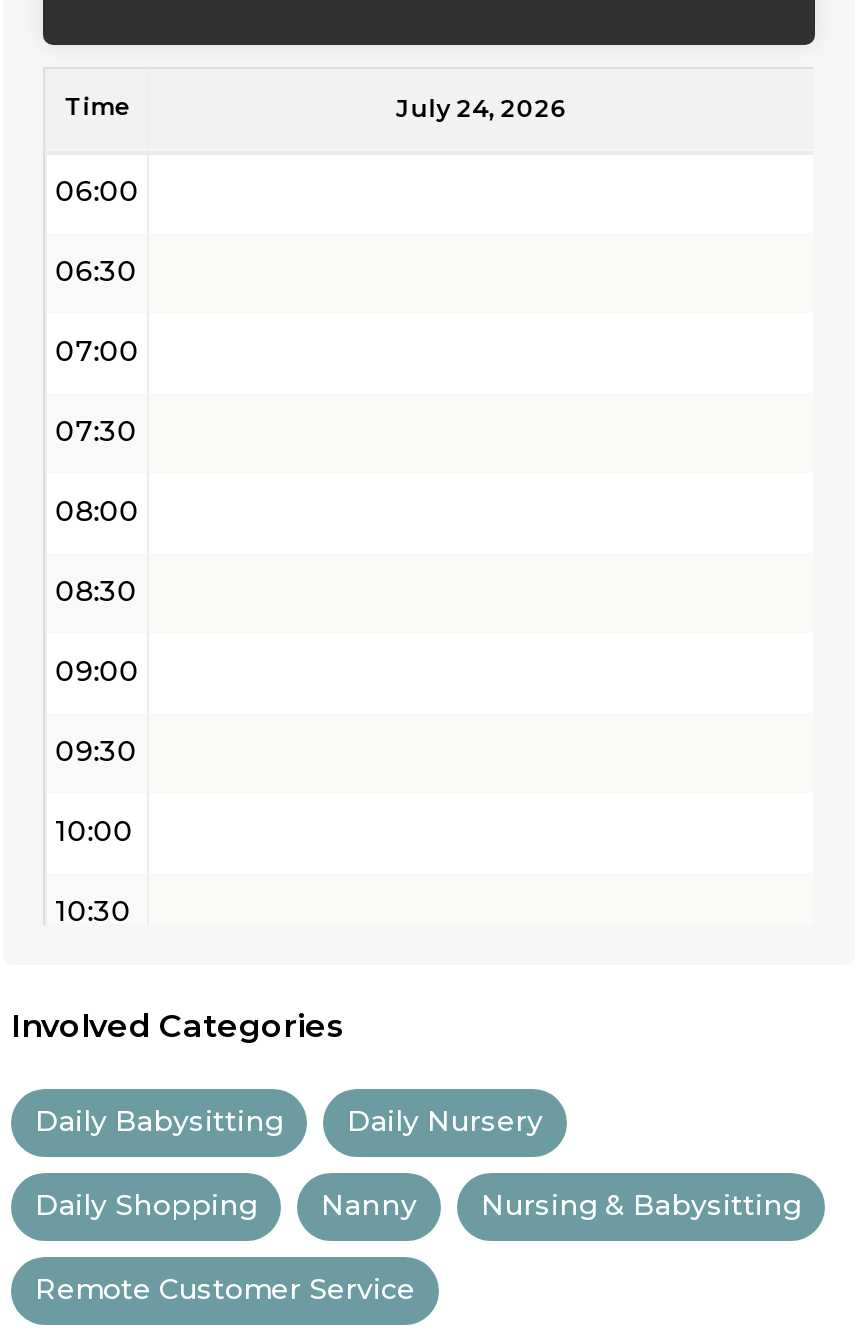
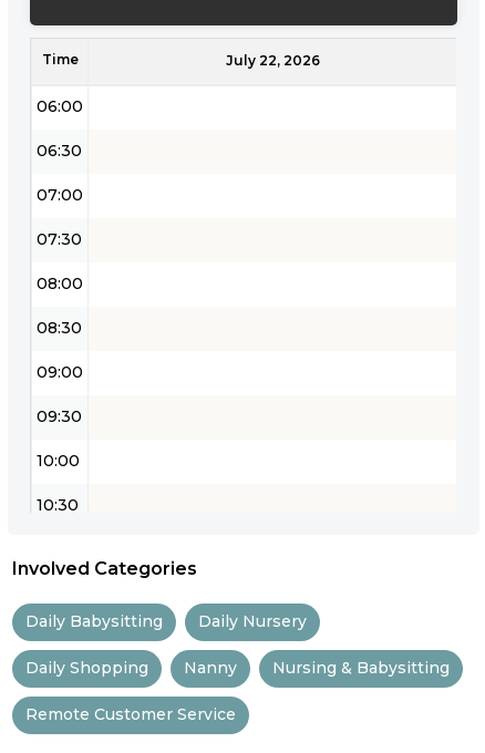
- July 24, 2026
+ July 22, 2026
